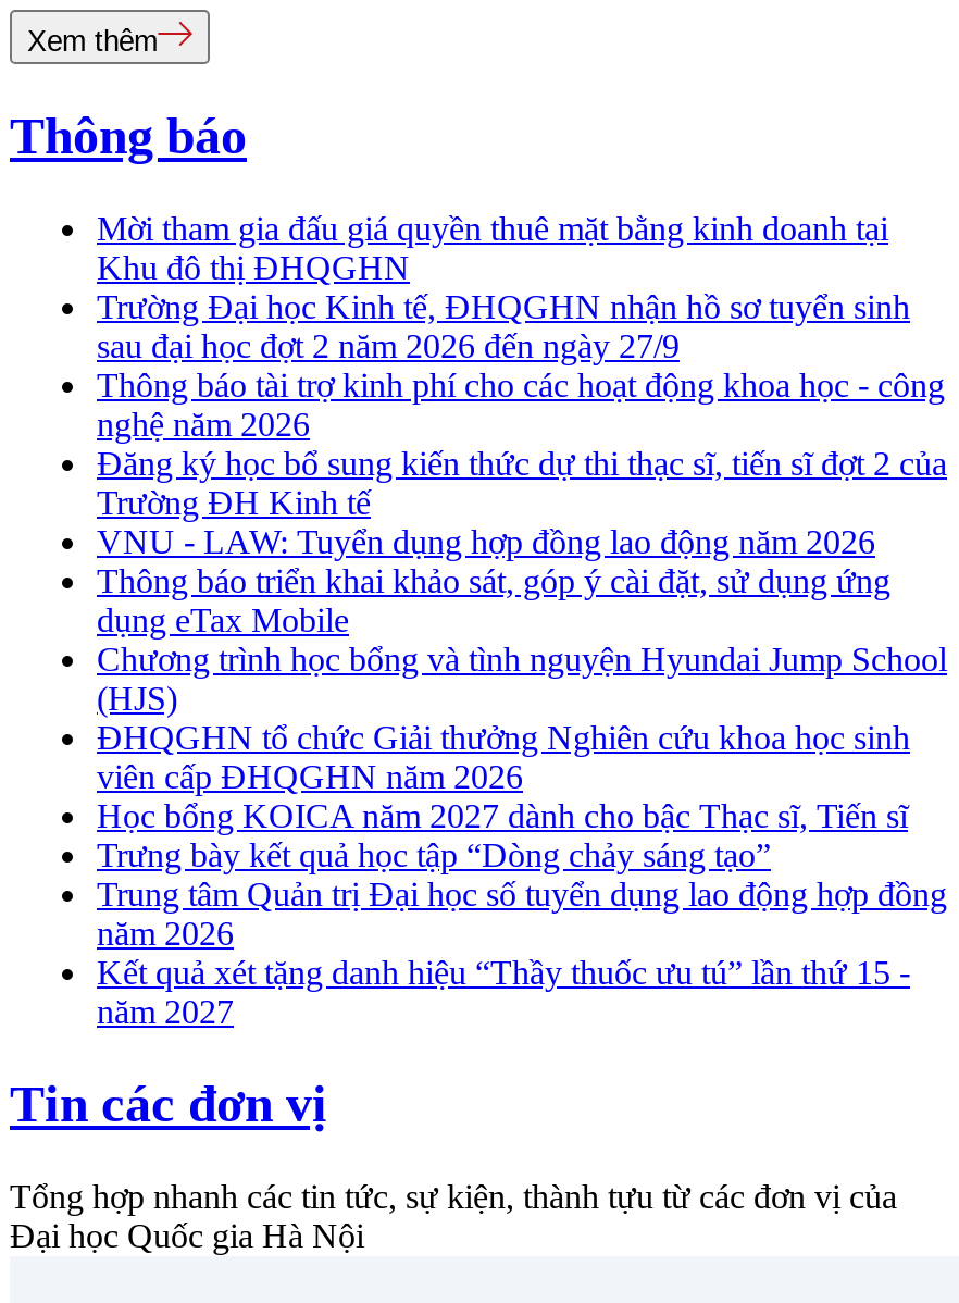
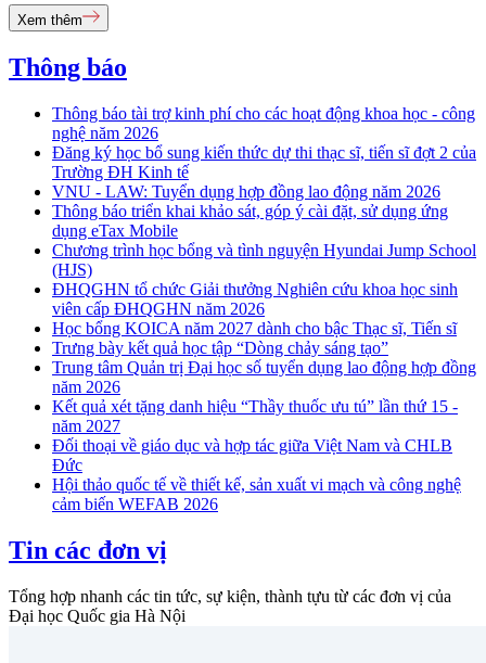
- Mời tham gia đấu giá quyền thuê mặt bằng kinh doanh tại
- Khu đô thị ĐHQGHN
- Trường Đại học Kinh tế, ĐHQGHN nhận hồ sơ tuyển sinh
- sau đại học đợt 2 năm 2026 đến ngày 27/9

moved up: Thông báo tài trợ kinh phí cho các hoạt động khoa học - công | nghệ năm 2026 | Đăng ký học bổ sung kiến thức dự thi thạc sĩ, tiến sĩ đợt 2 của | ... | Kết quả xét tặng danh hiệu “Thầy thuốc ưu tú” lần thứ 15 - | năm 2027

+ Đối thoại về giáo dục và hợp tác giữa Việt Nam và CHLB
+ Đức
+ Hội thảo quốc tế về thiết kế, sản xuất vi mạch và công nghệ
+ cảm biến WEFAB 2026
